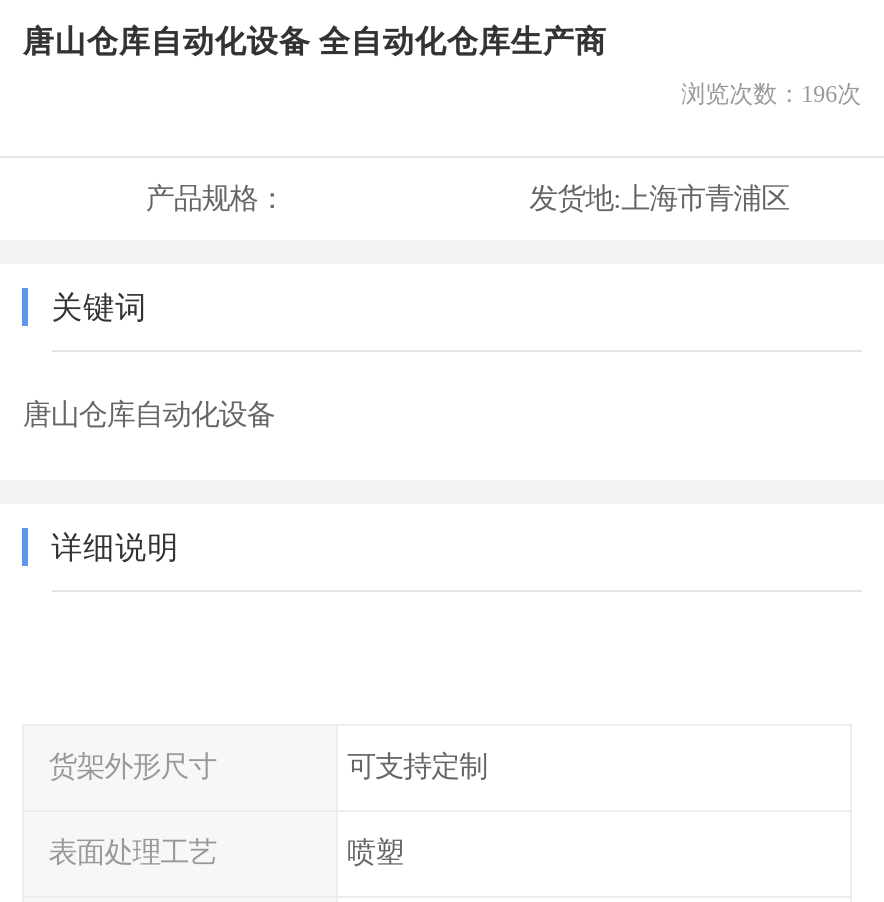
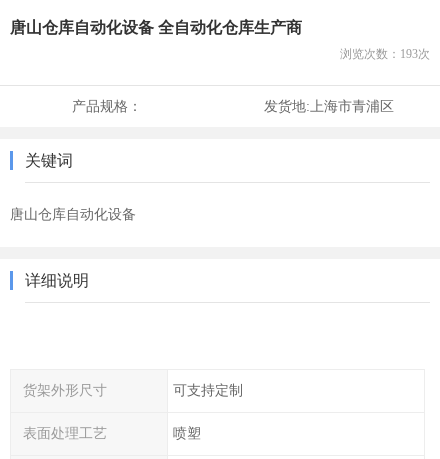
- 浏览次数：196次
+ 浏览次数：193次
